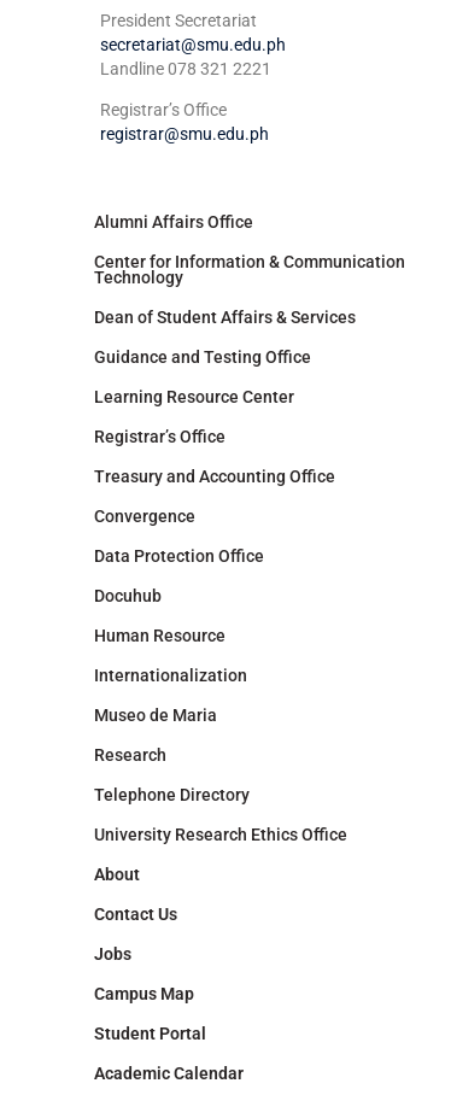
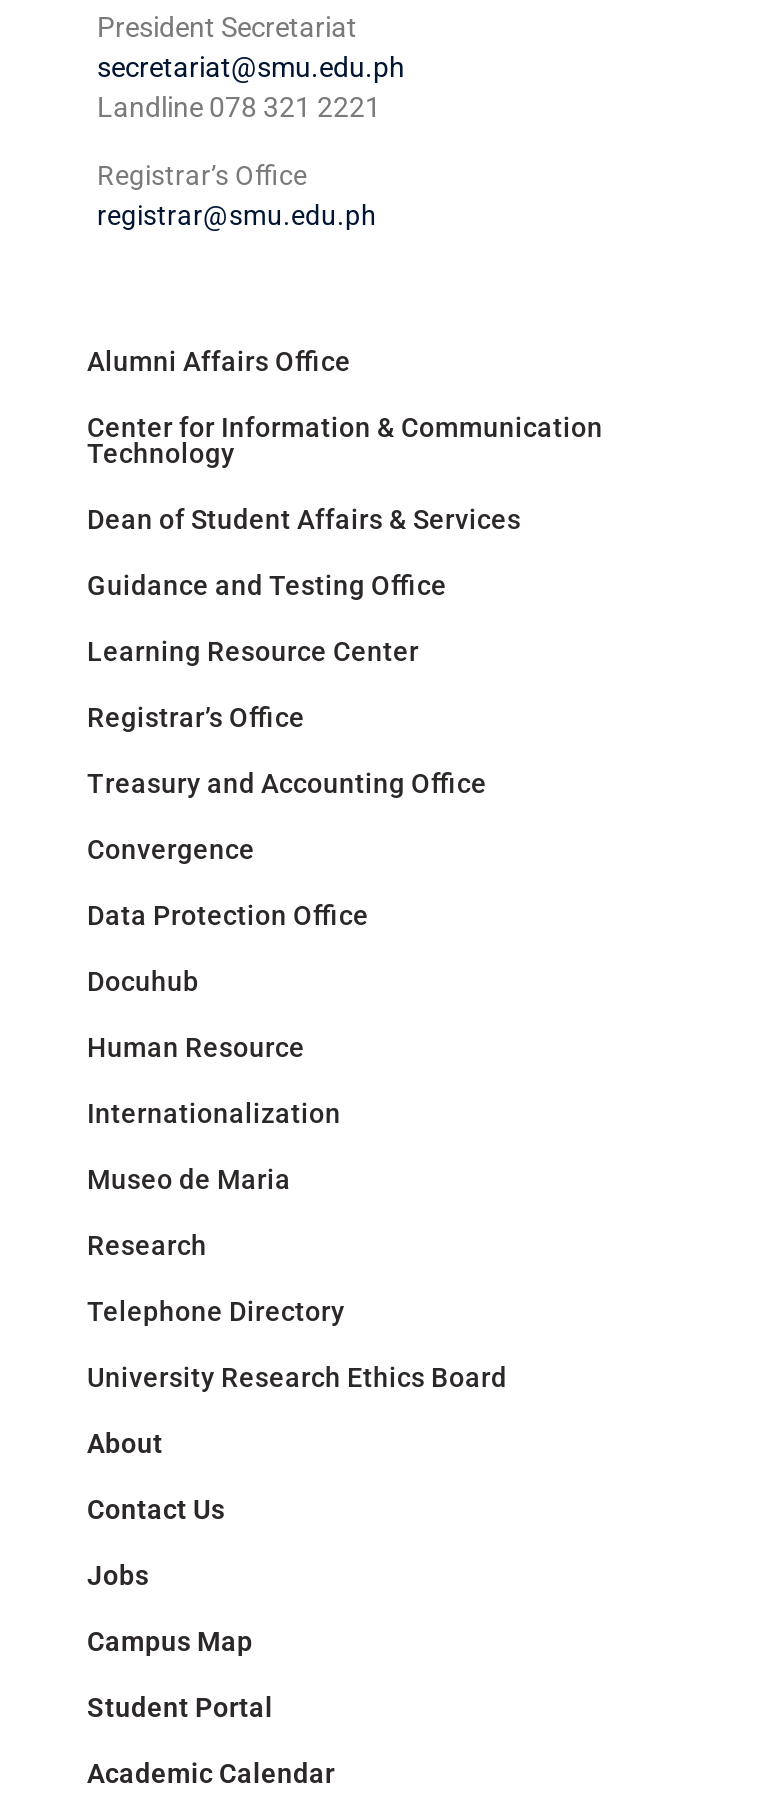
- University Research Ethics Office
+ University Research Ethics Board
